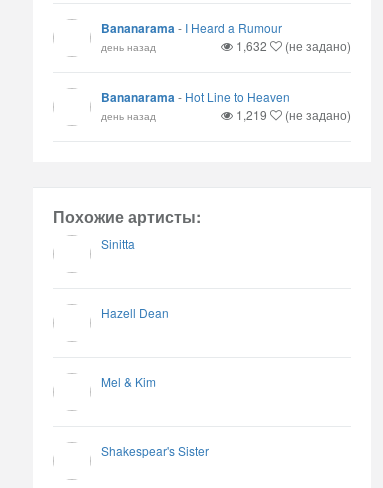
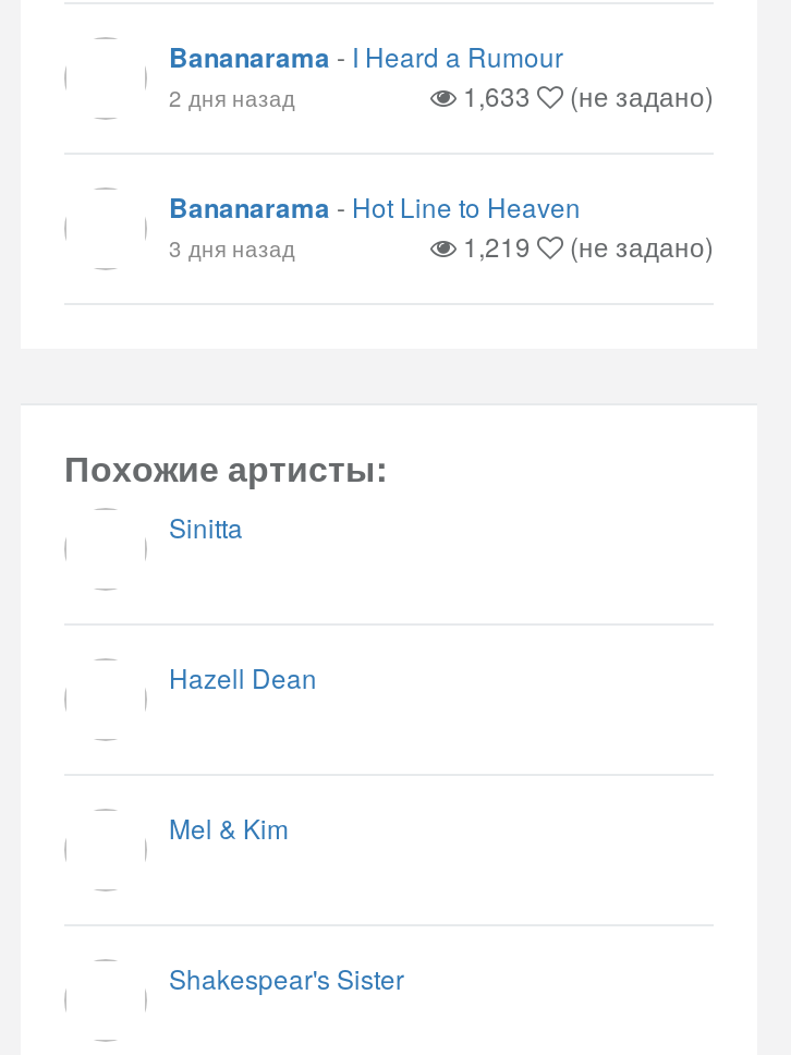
- день назад
- 1,632
+ 2 дня назад
+ 1,633

- день назад
+ 3 дня назад
